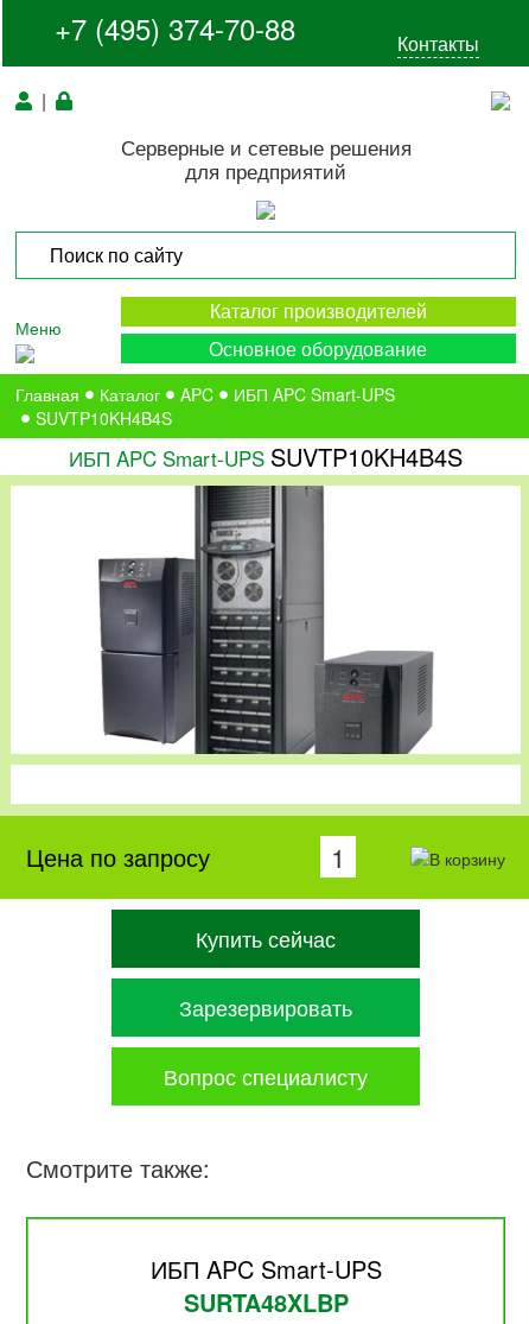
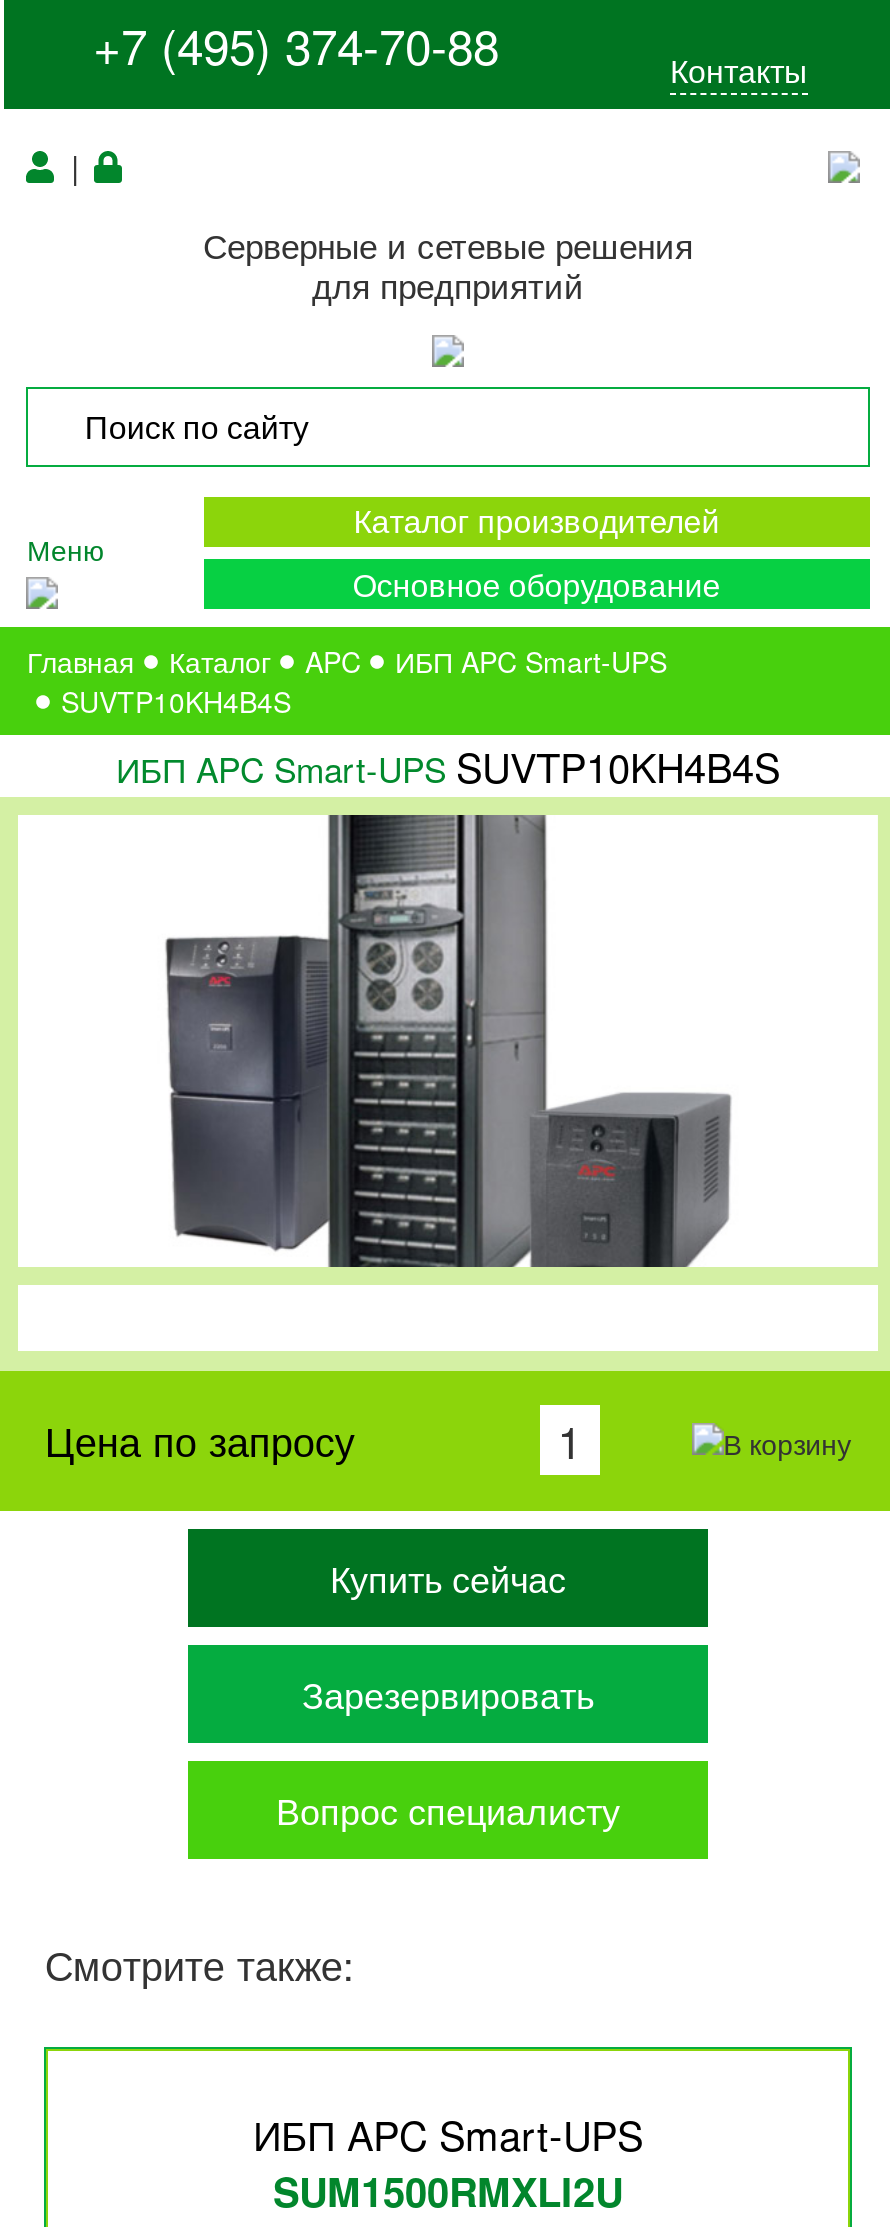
- SURTA48XLBP
+ SUM1500RMXLI2U
